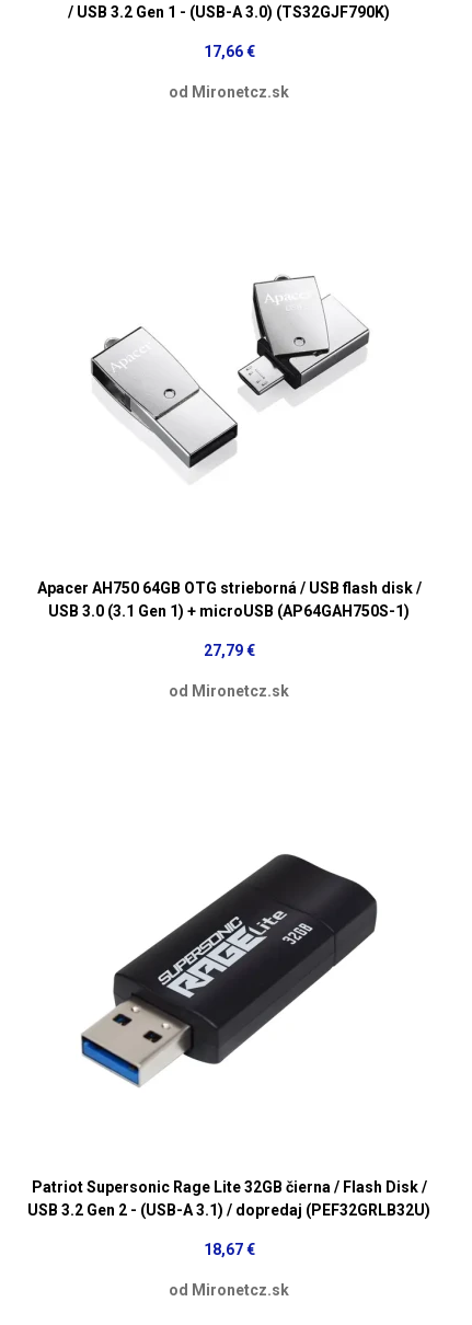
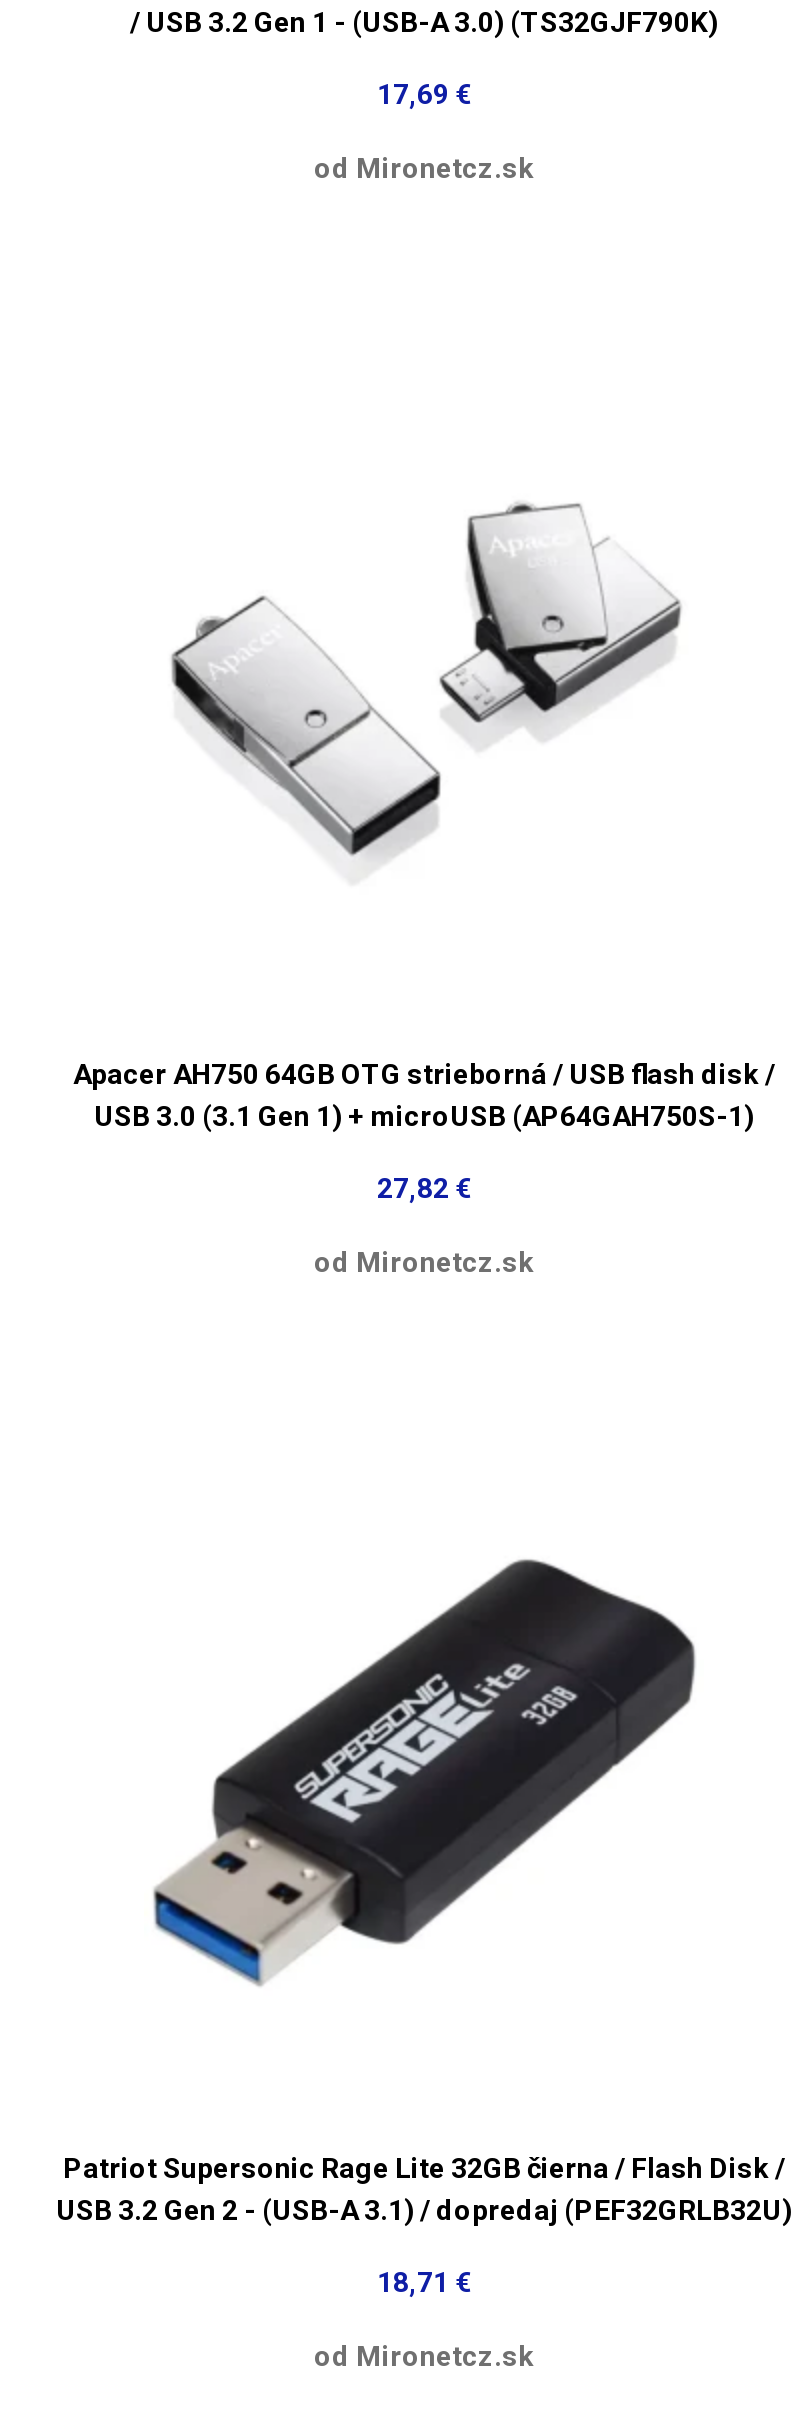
- 17,66 €
+ 17,69 €

- 27,79 €
+ 27,82 €

- 18,67 €
+ 18,71 €
